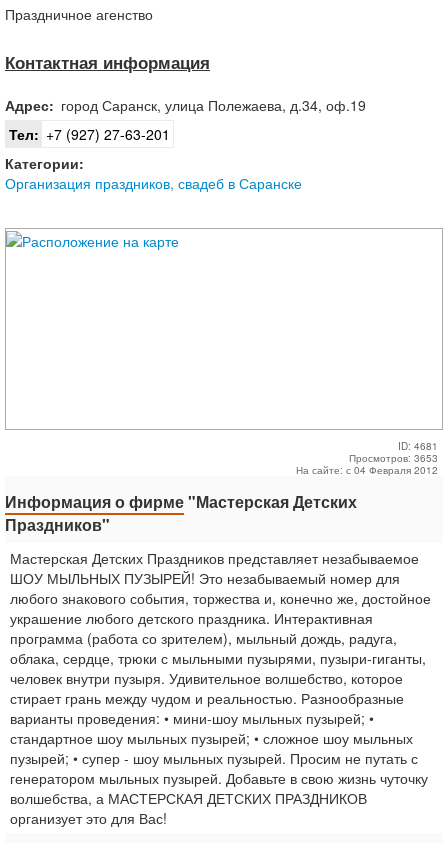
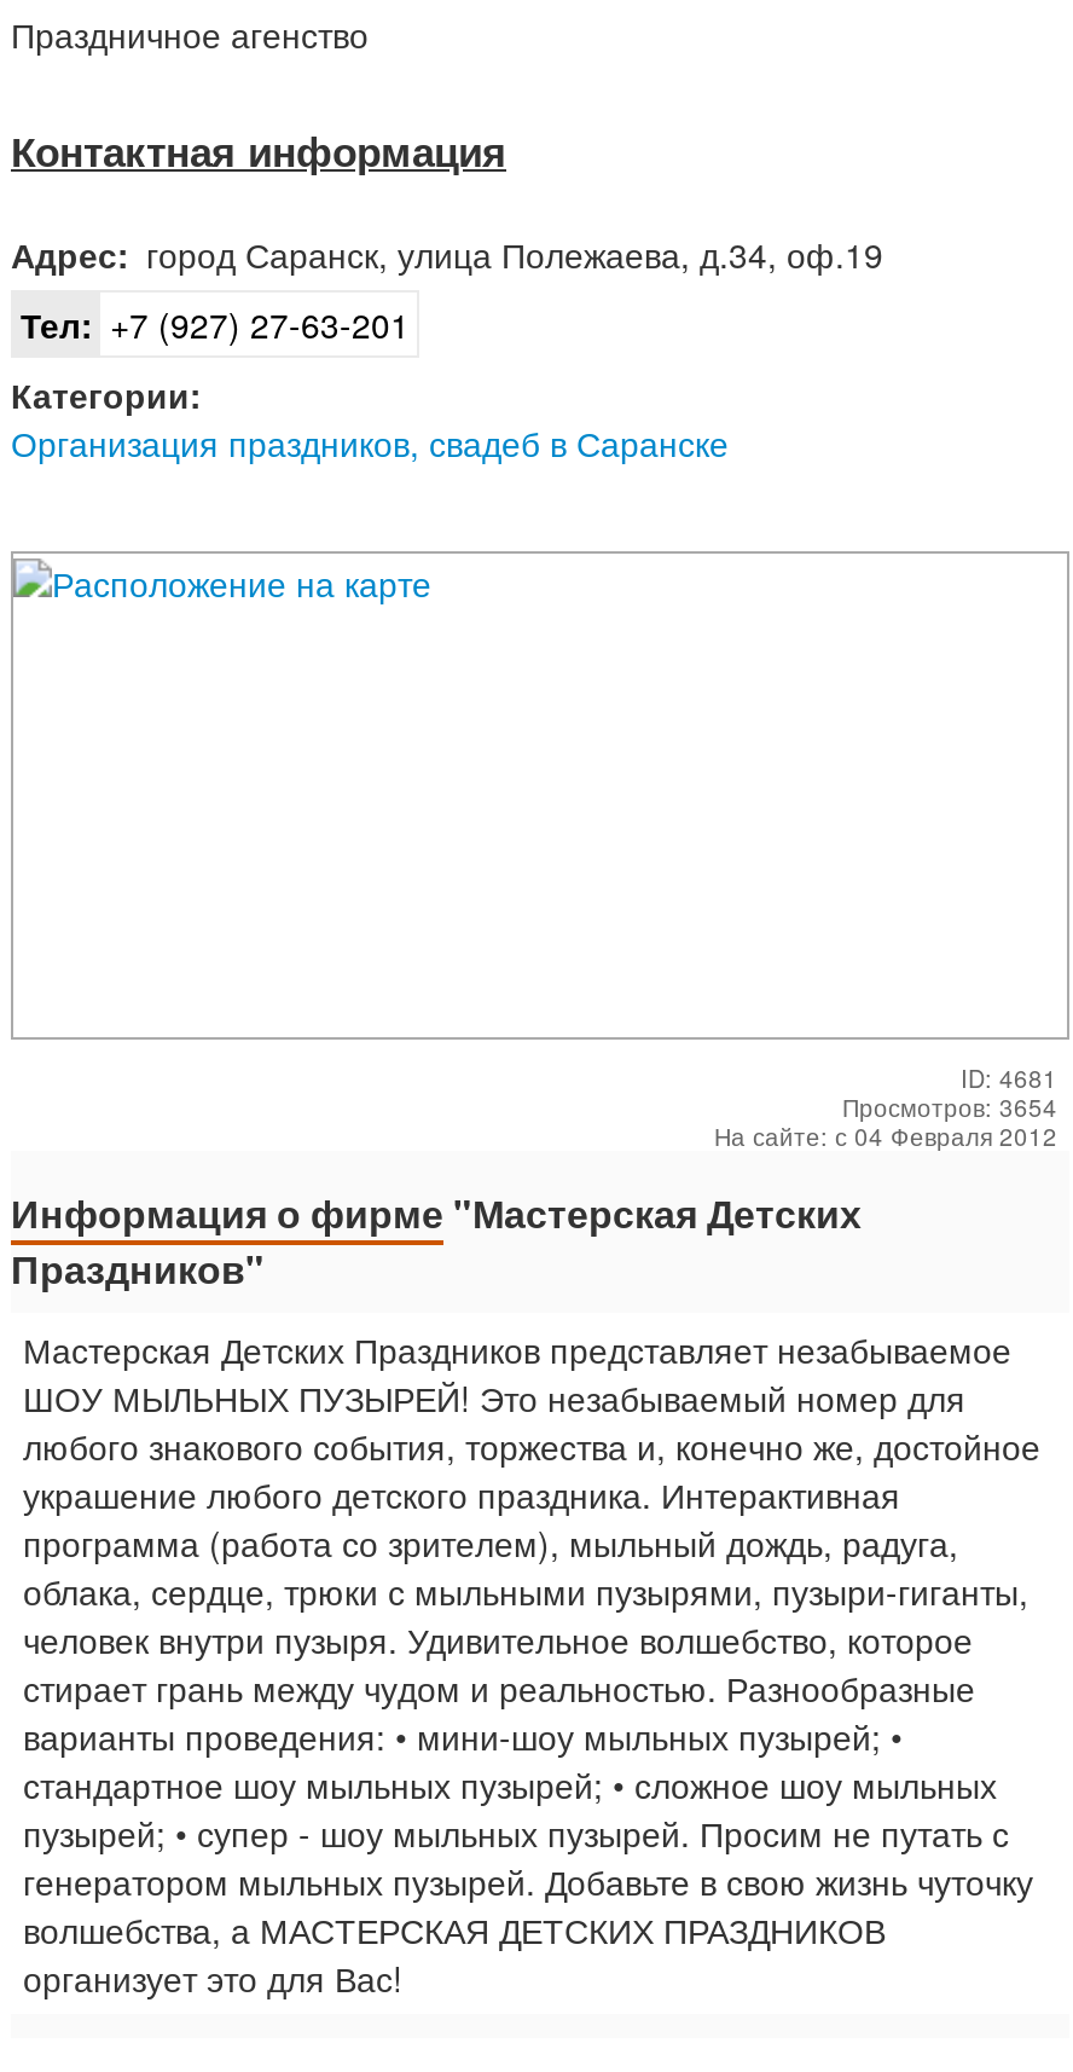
- Просмотров: 3653
+ Просмотров: 3654
